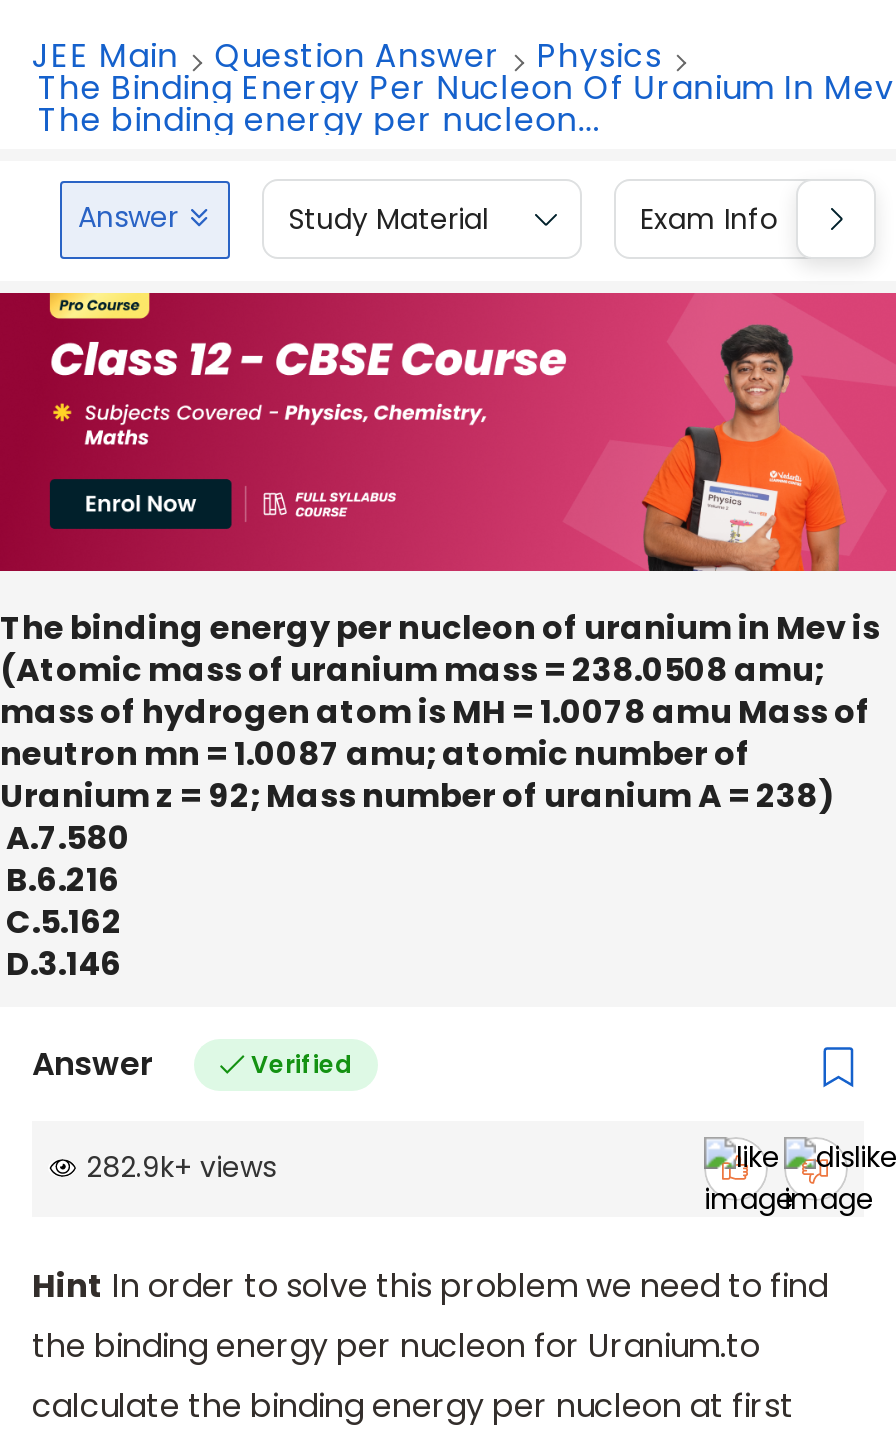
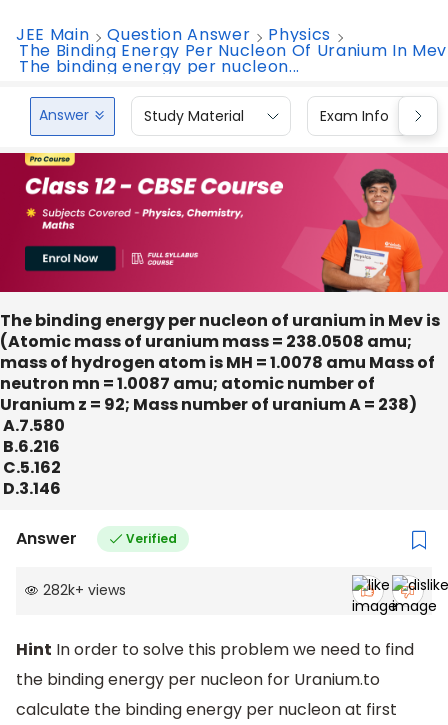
- 282.9k+ views
+ 282k+ views
